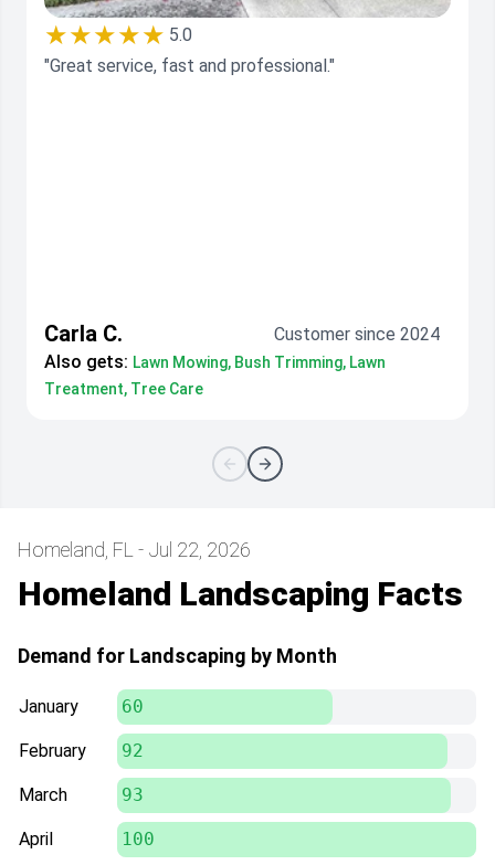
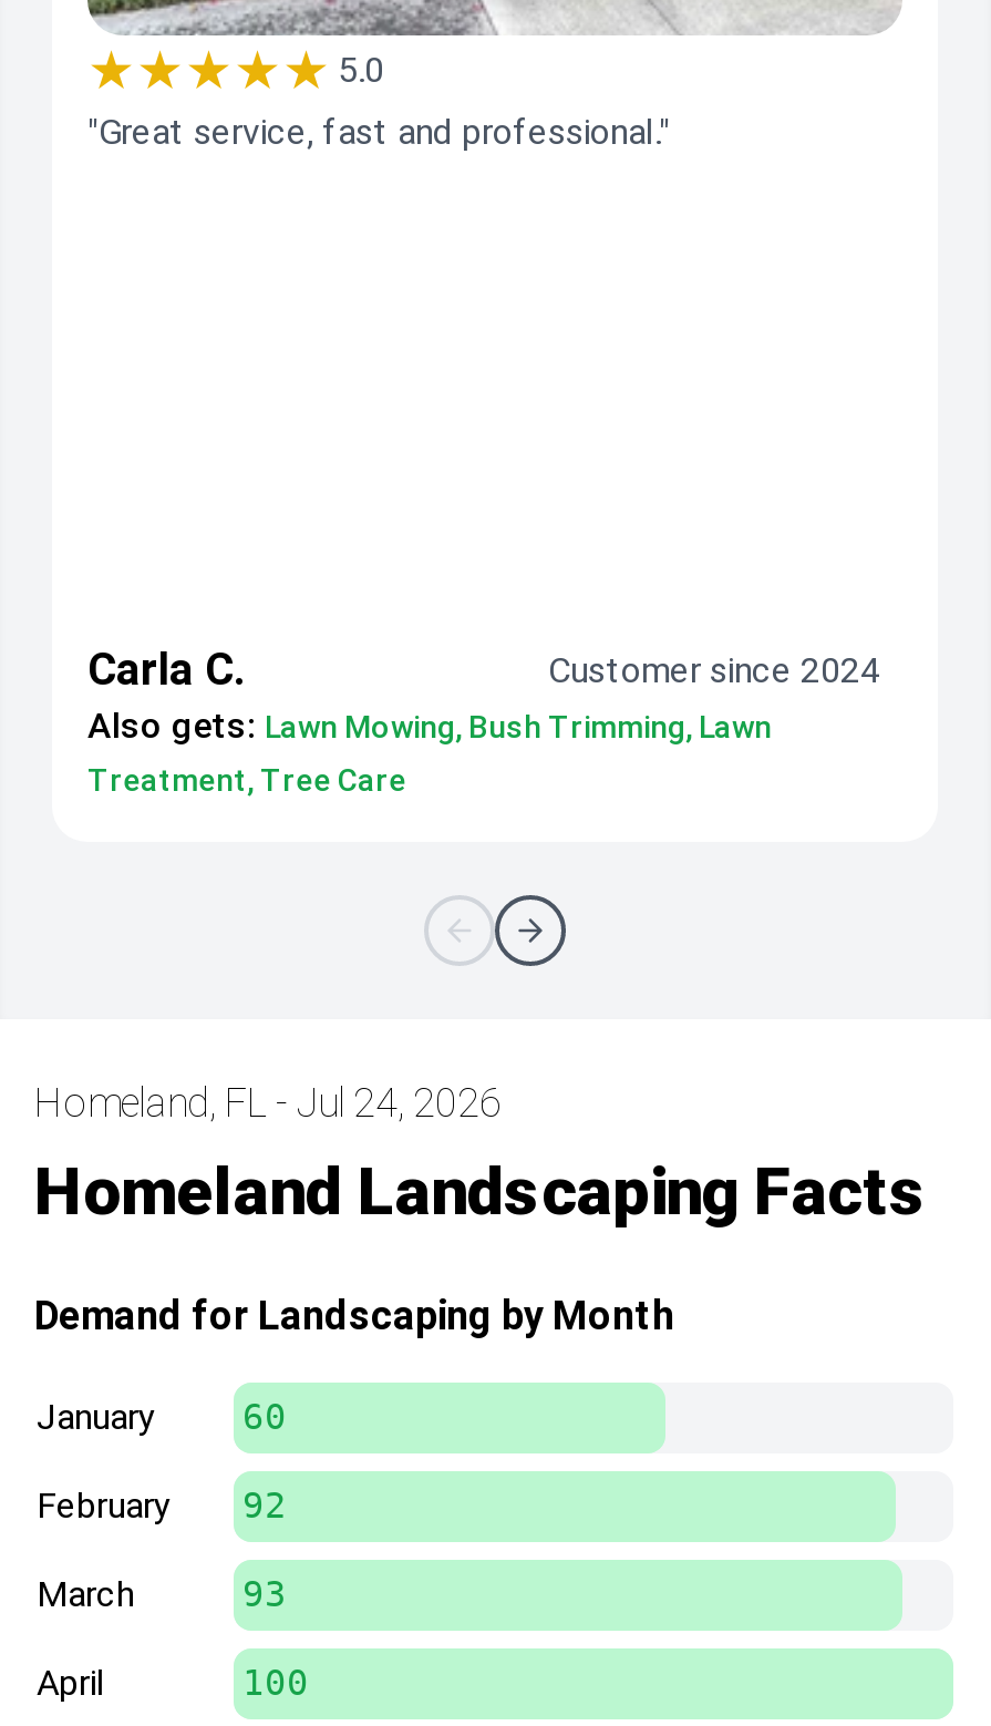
- Homeland, FL - Jul 22, 2026
+ Homeland, FL - Jul 24, 2026
